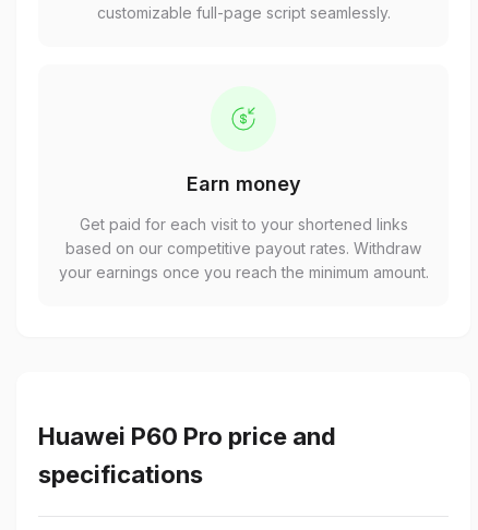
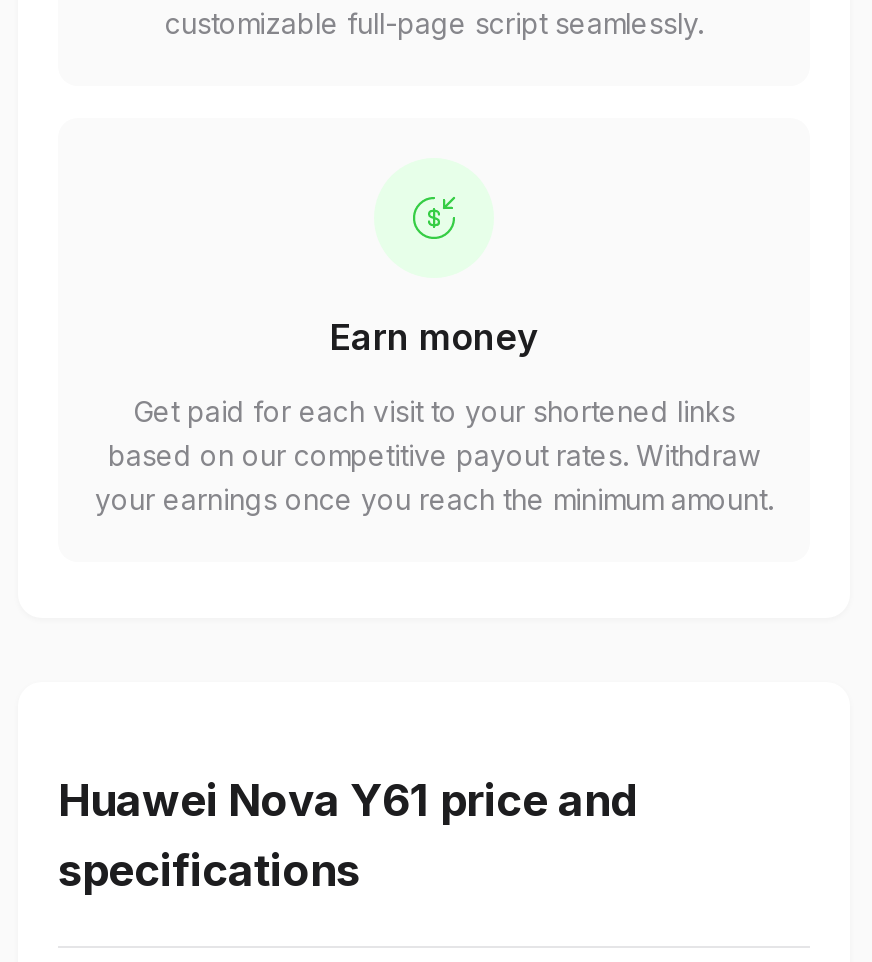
- Huawei P60 Pro price and
+ Huawei Nova Y61 price and
